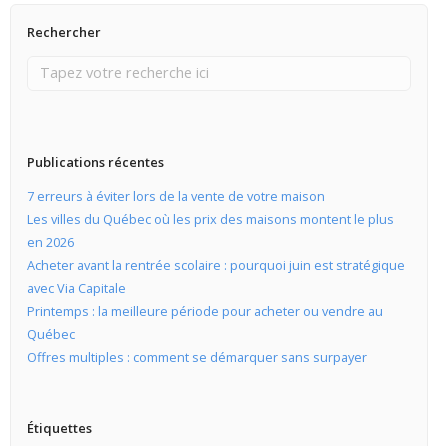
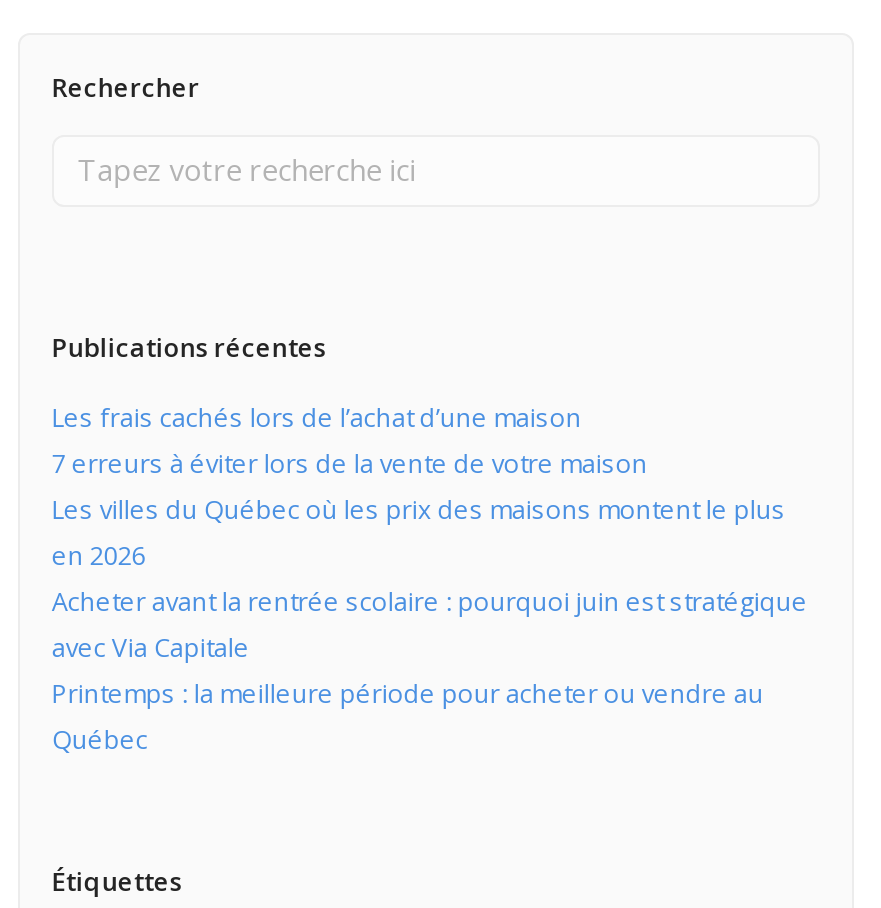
+ Les frais cachés lors de l’achat d’une maison

moved down: 7 erreurs à éviter lors de la vente de votre maison | Les villes du Québec où les prix des maisons montent le plus | en 2026 | Acheter avant la rentrée scolaire : pourquoi juin est stratégique | avec Via Capitale | Printemps : la meilleure période pour acheter ou vendre au | Québec

- Offres multiples : comment se démarquer sans surpayer
